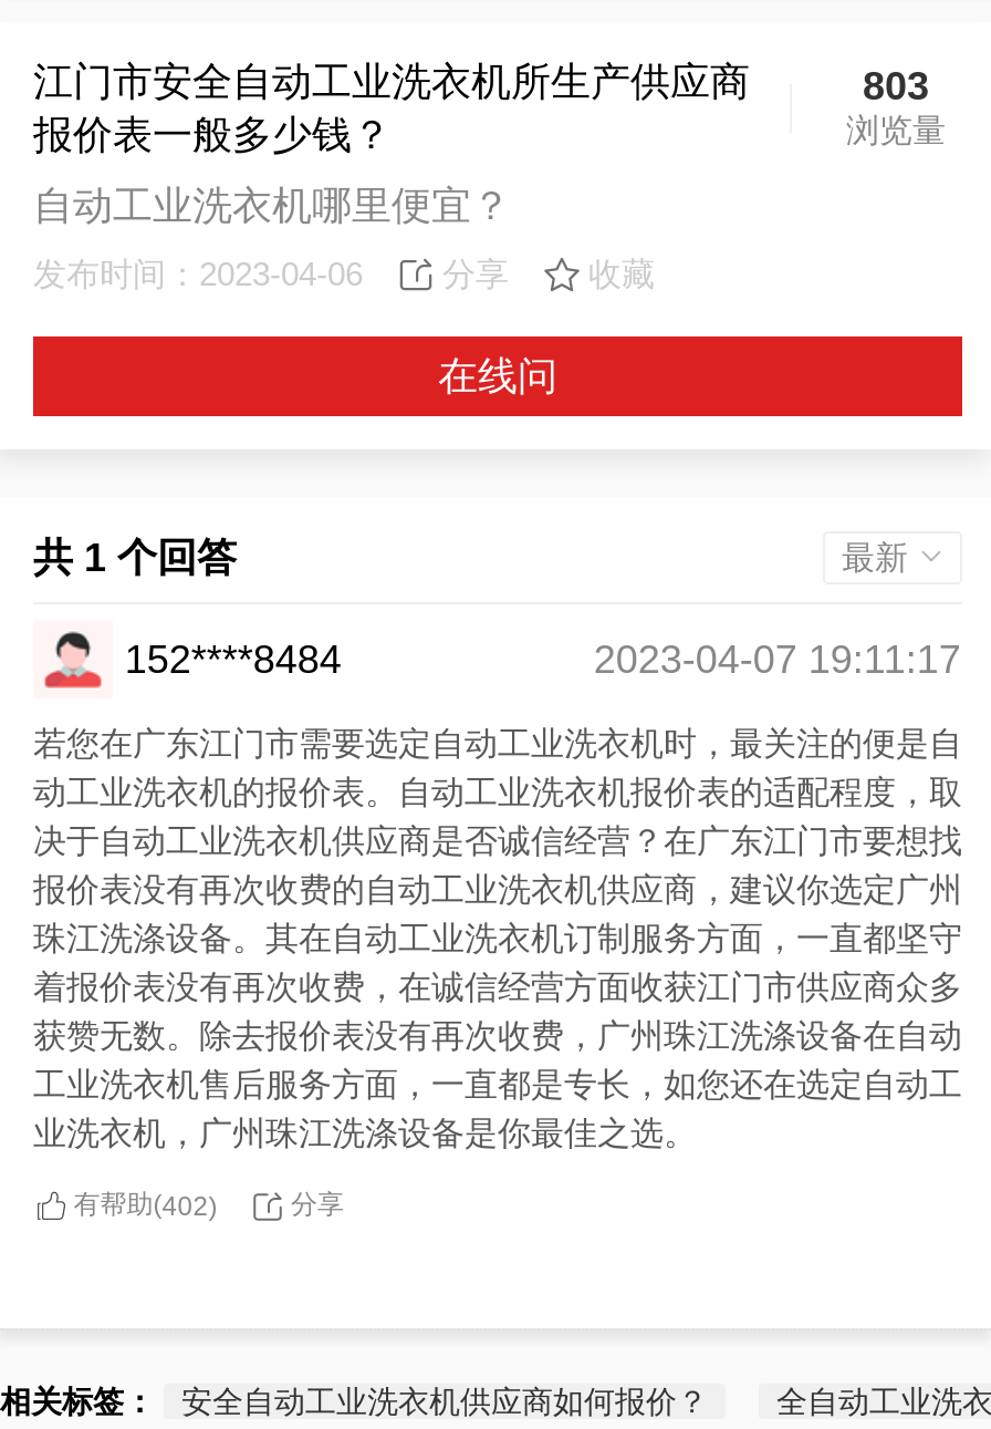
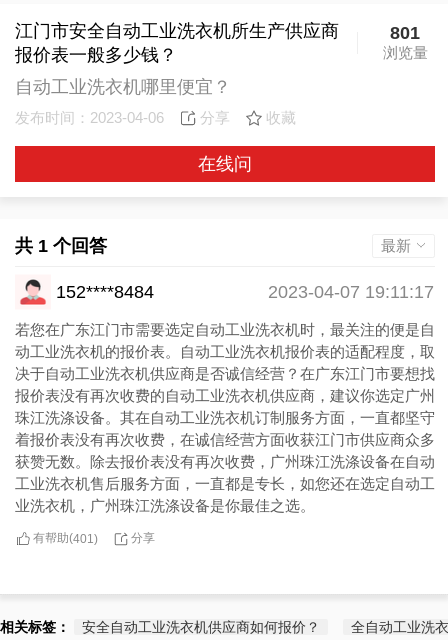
- 803
+ 801

- 有帮助(402)
+ 有帮助(401)
